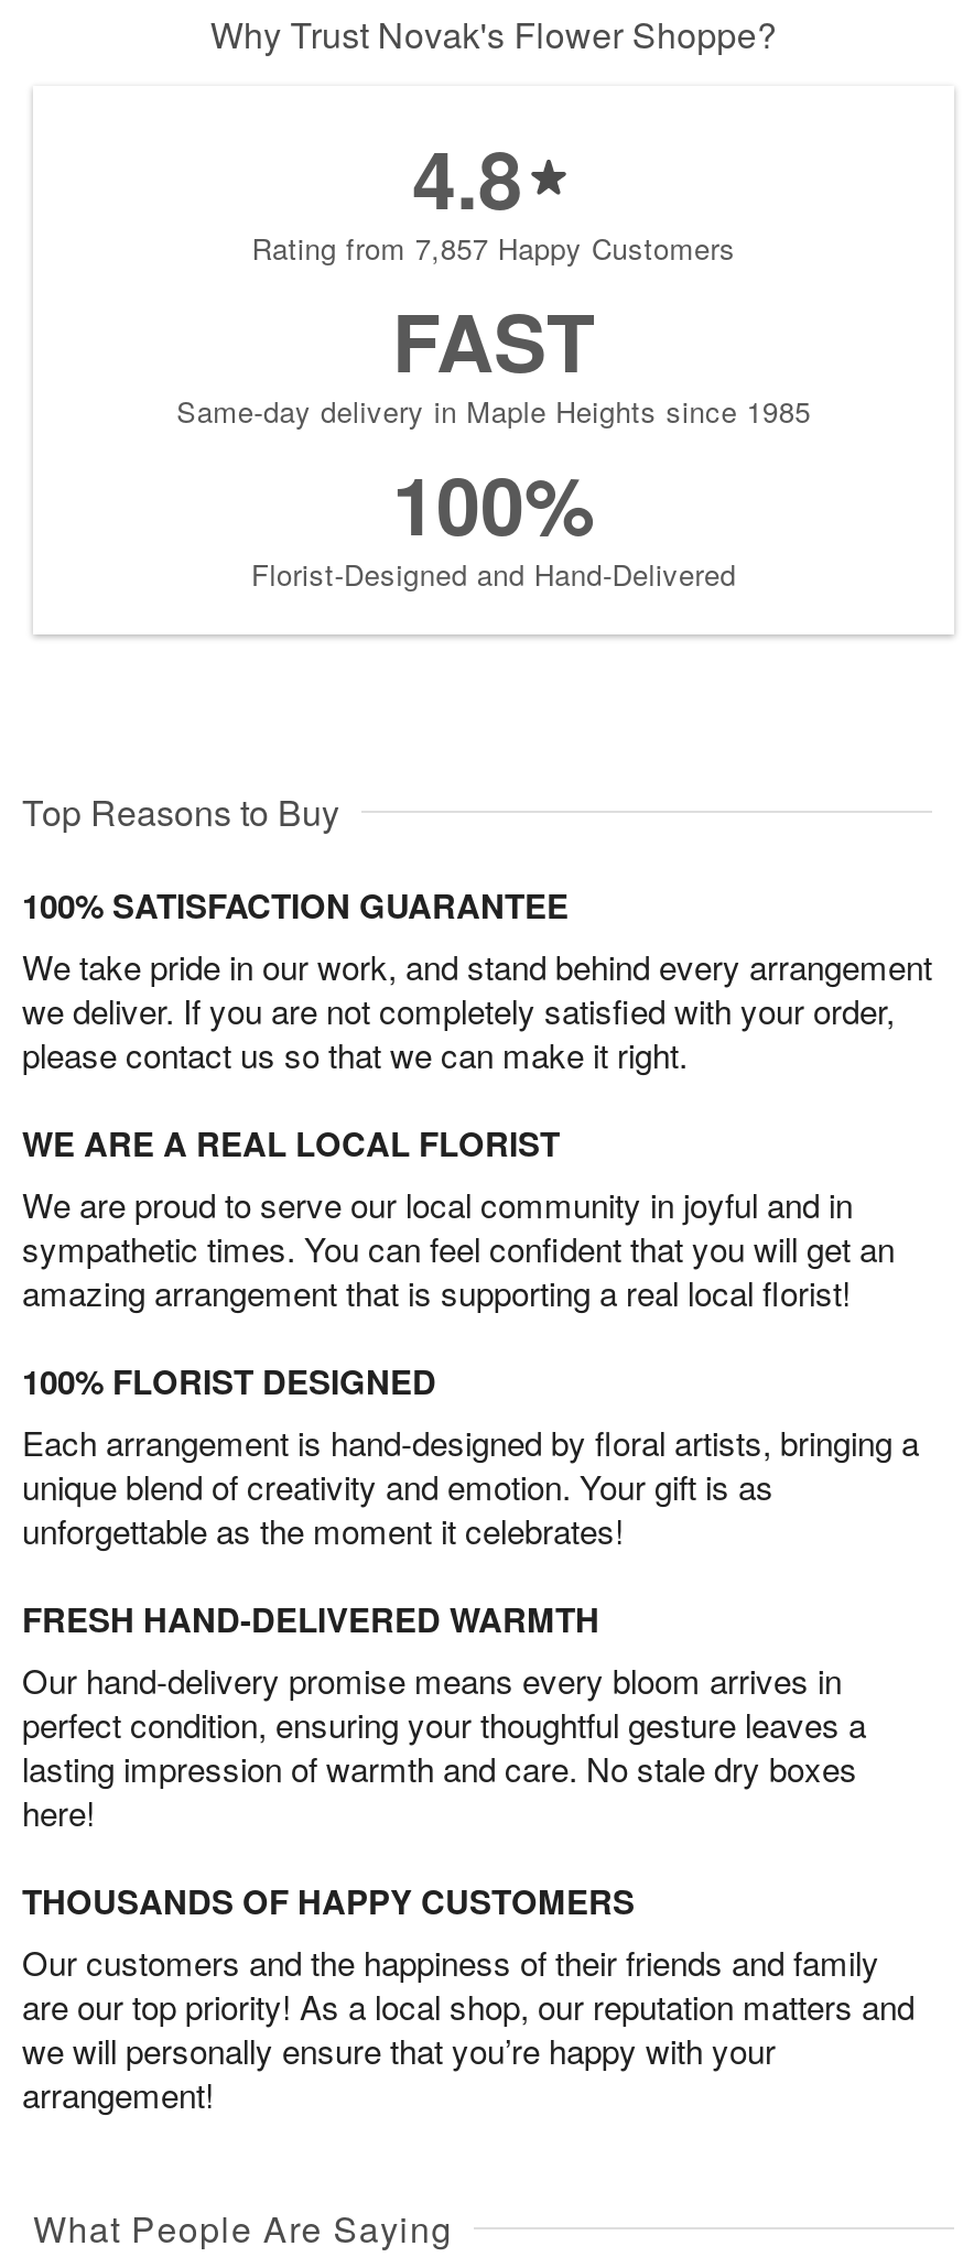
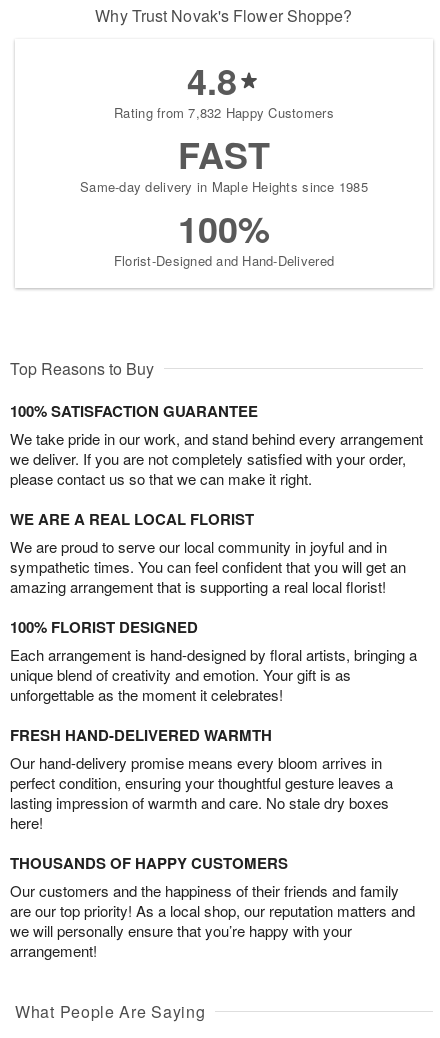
- Rating from 7,857 Happy Customers
+ Rating from 7,832 Happy Customers
